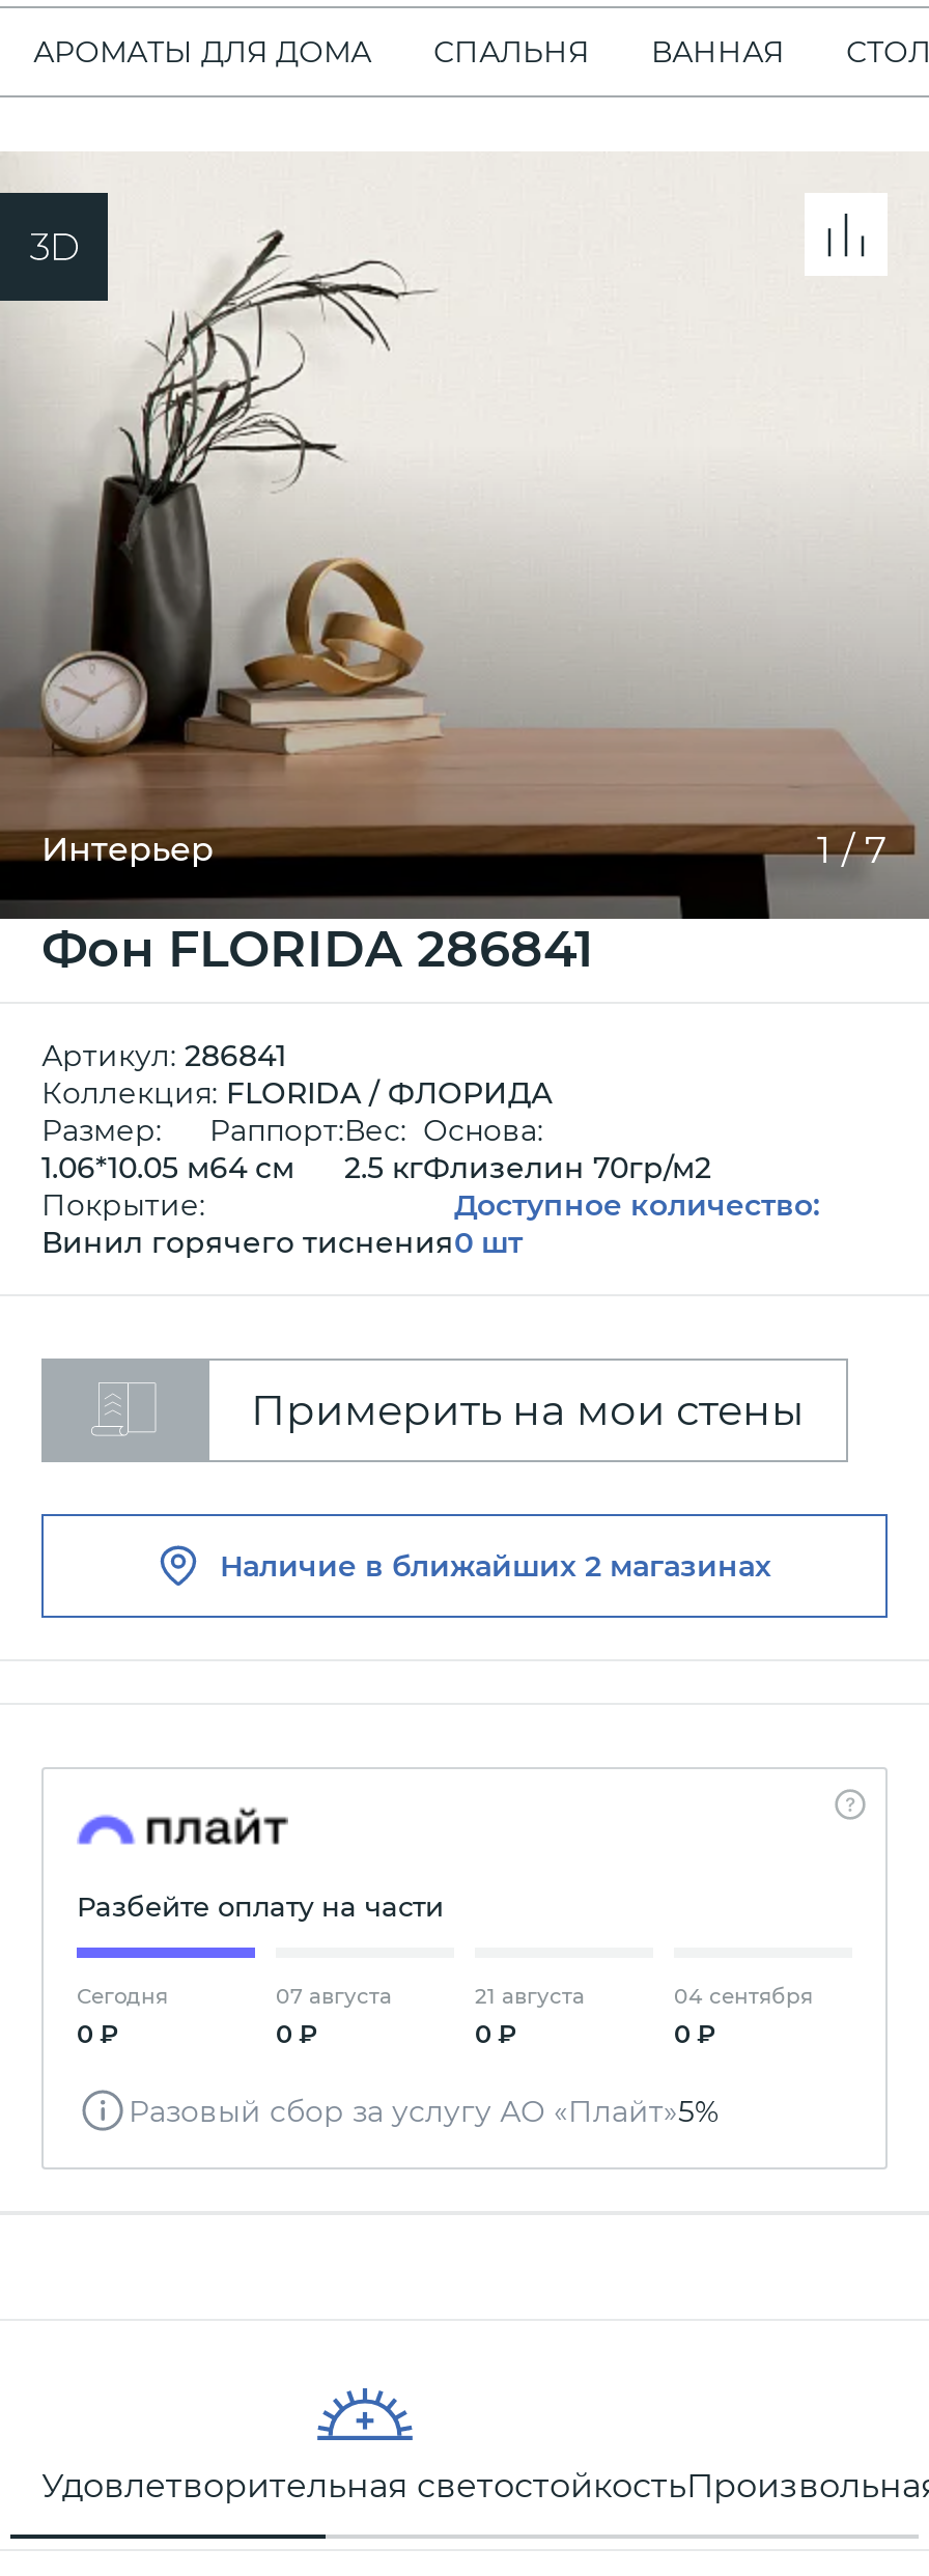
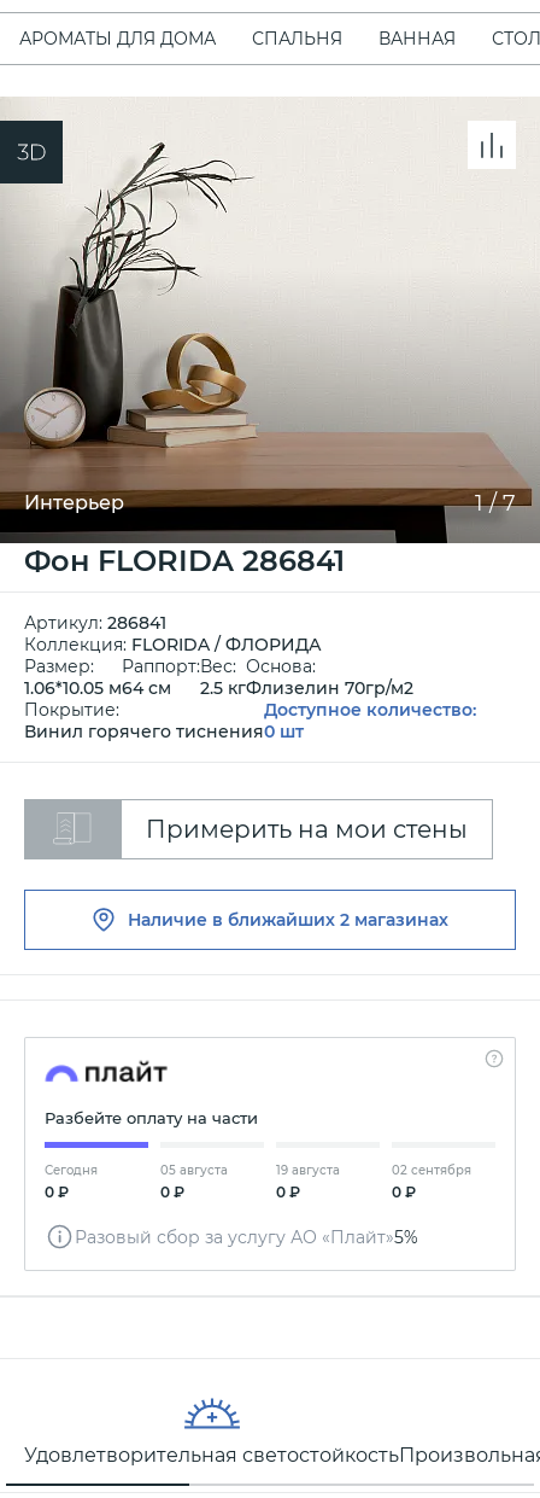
- 07 августа
+ 05 августа

- 21 августа
+ 19 августа

- 04 сентября
+ 02 сентября
